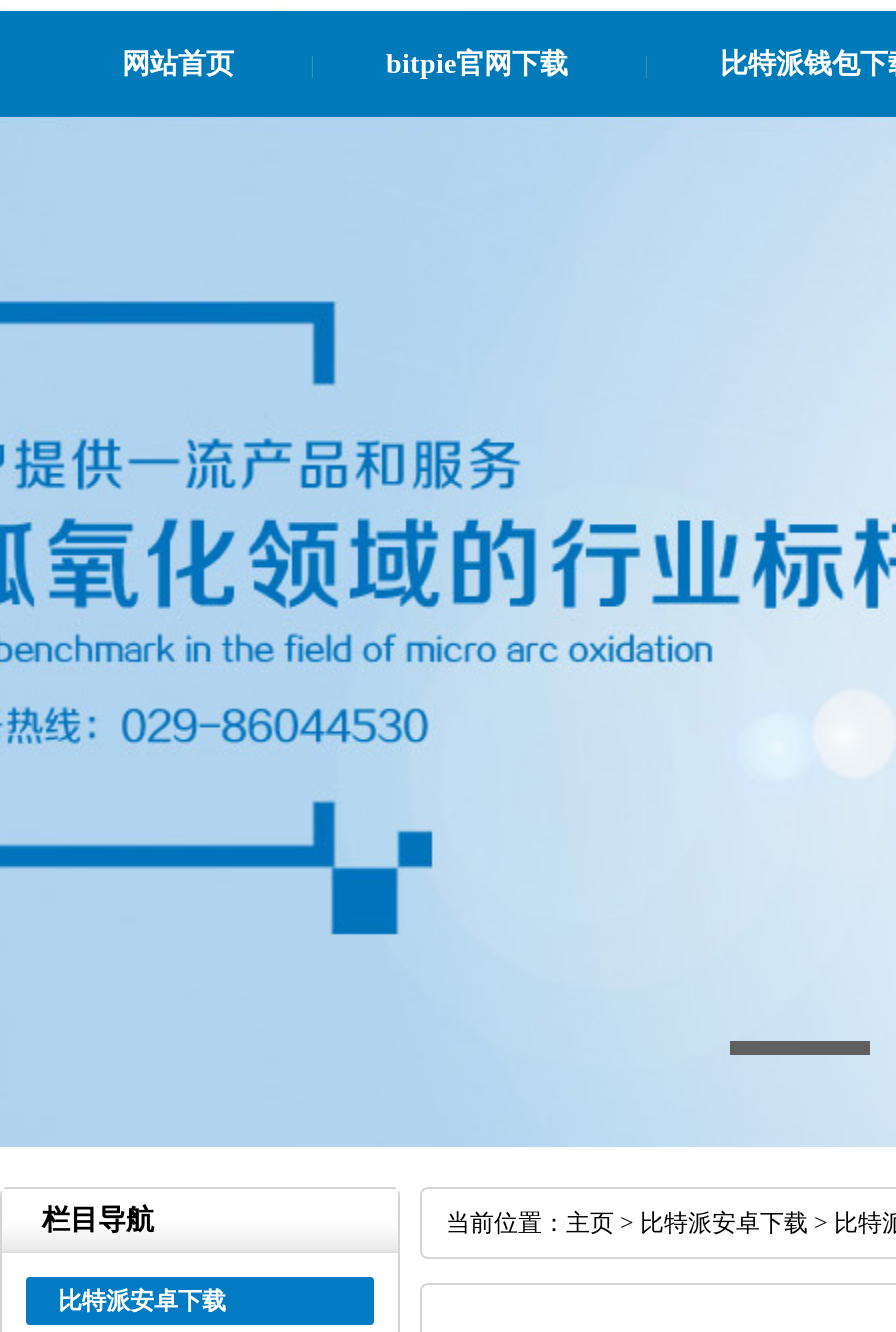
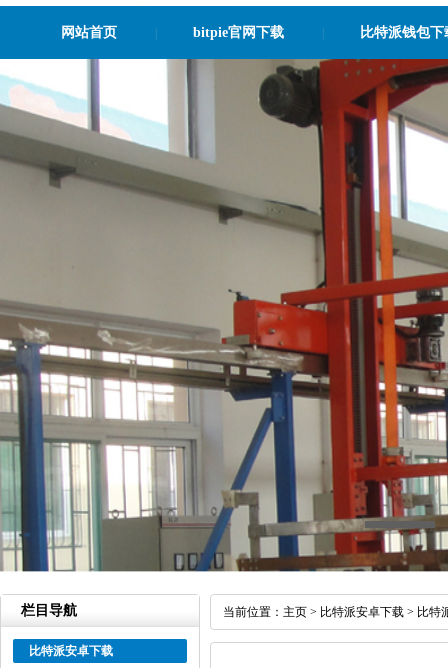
- [image]
+ [image]
